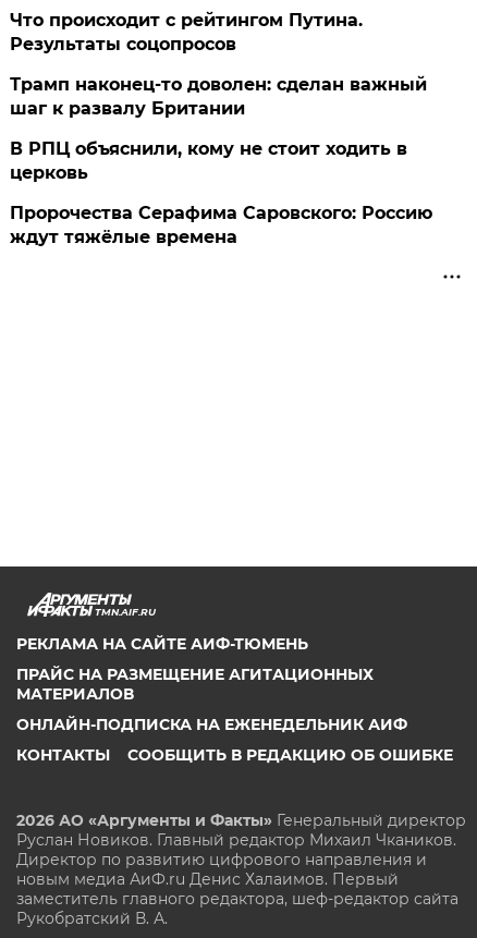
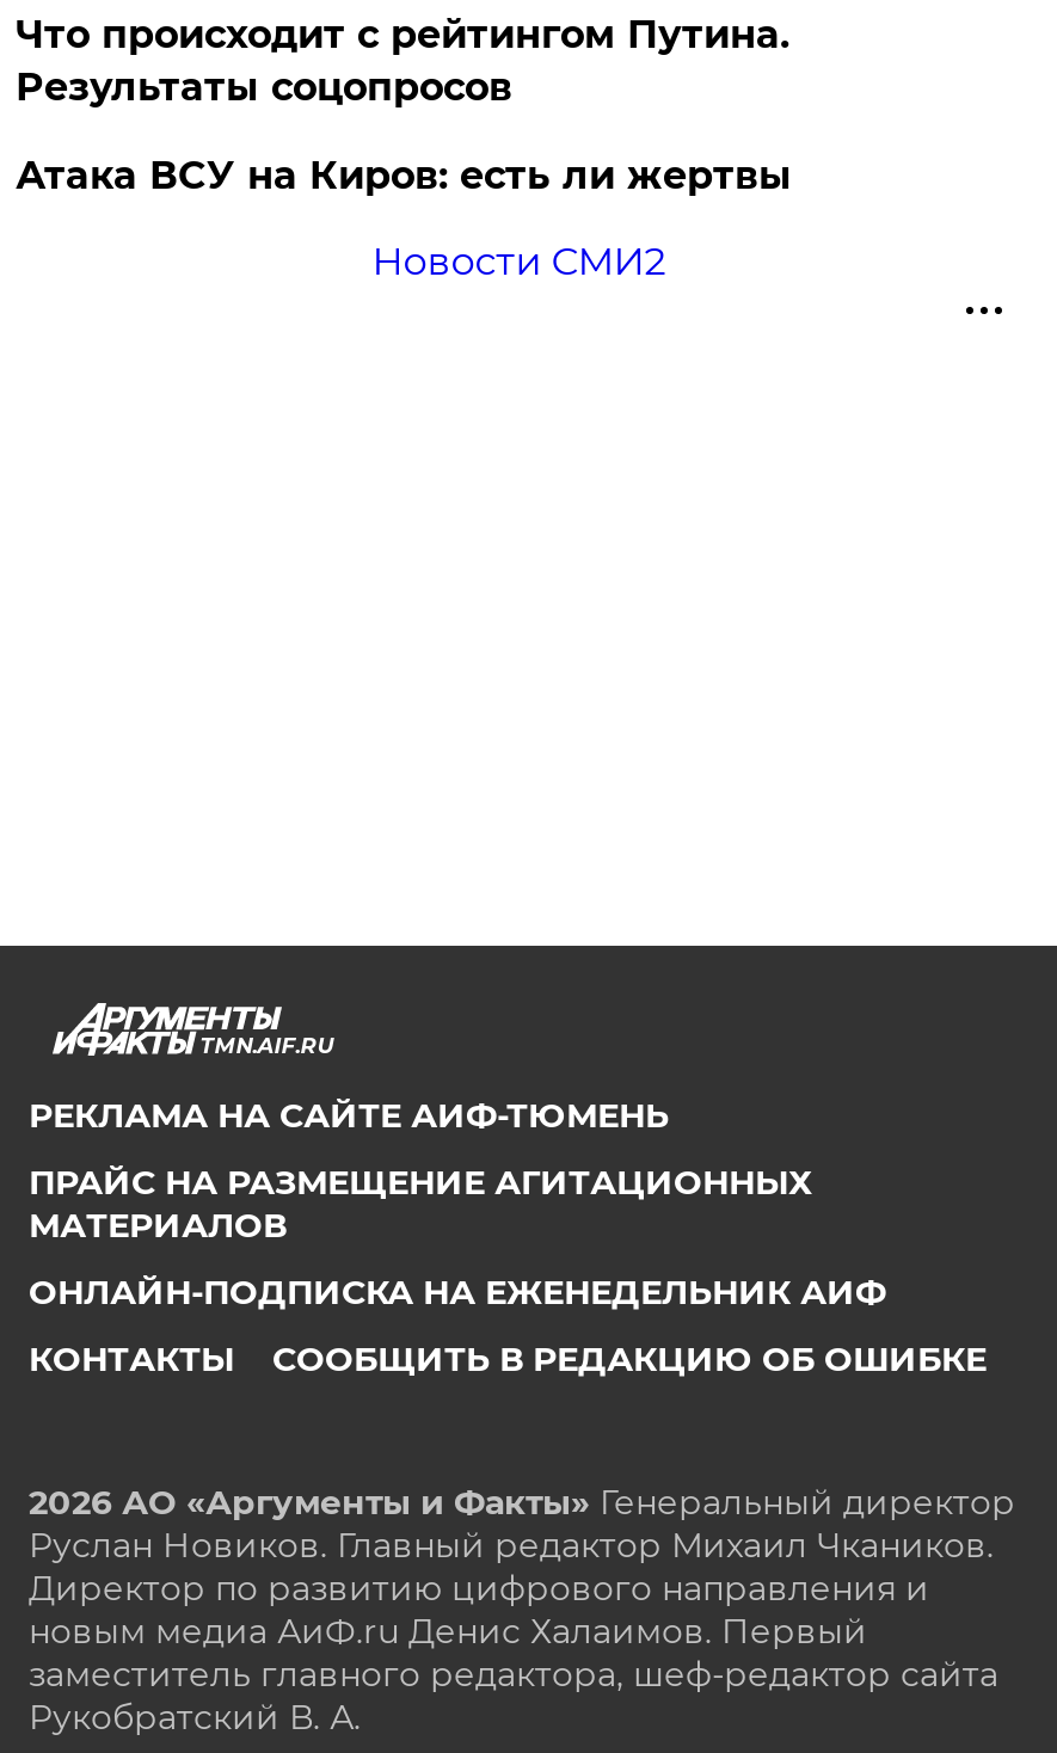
- Трамп наконец-то доволен: сделан важный
- шаг к развалу Британии
- В РПЦ объяснили, кому не стоит ходить в
- церковь
- Пророчества Серафима Саровского: Россию
- ждут тяжёлые времена
+ Атака ВСУ на Киров: есть ли жертвы
+ Новости СМИ2
